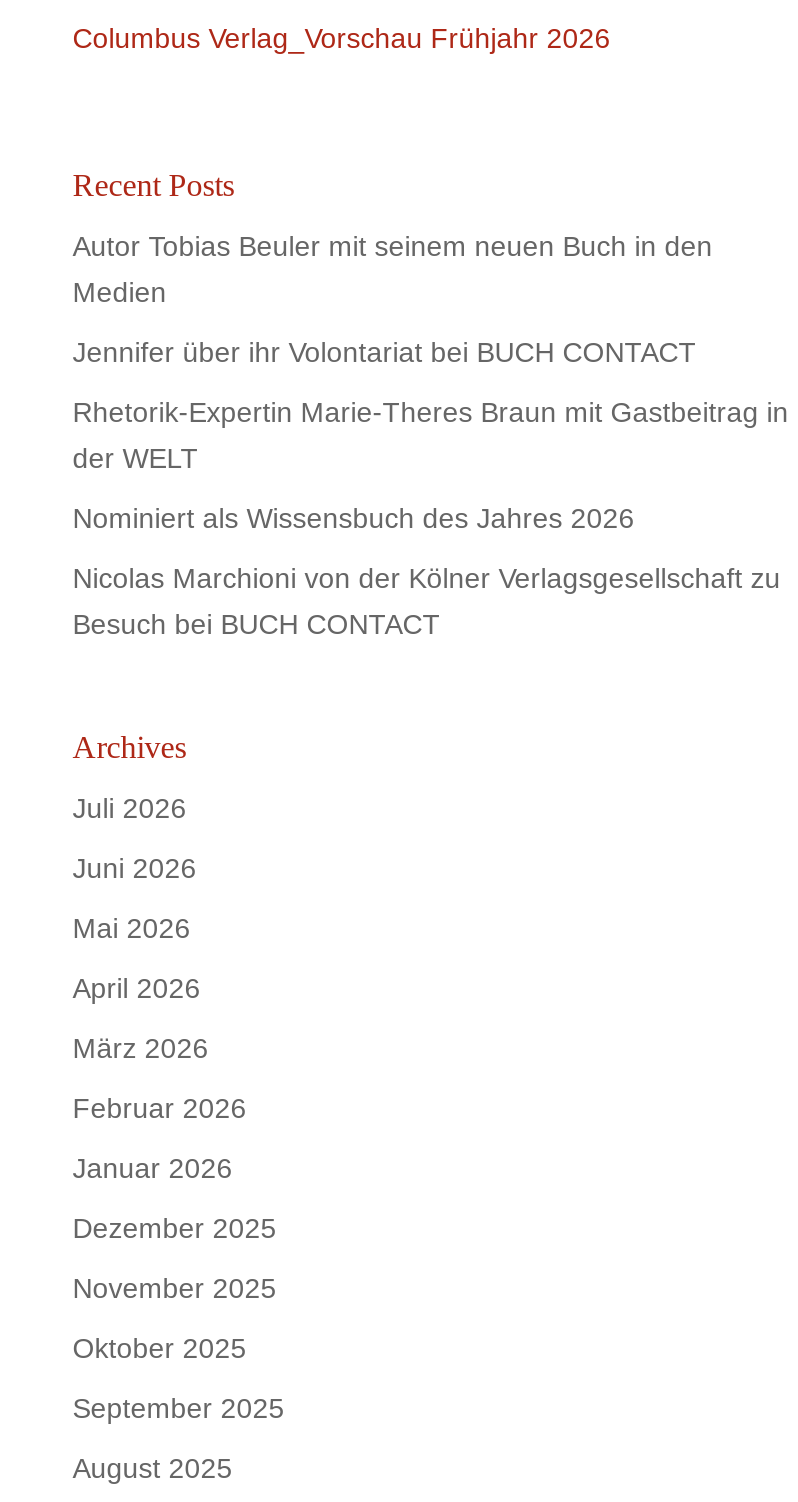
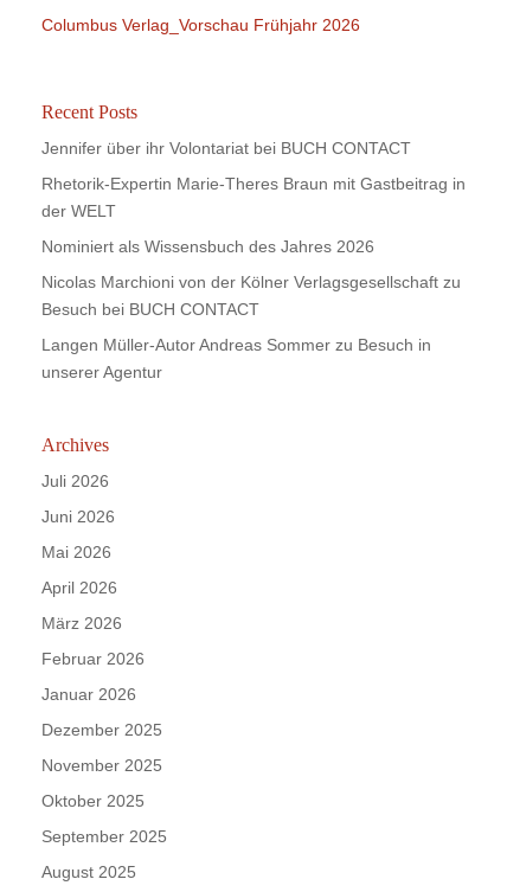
- Autor Tobias Beuler mit seinem neuen Buch in den
- Medien

moved up: Jennifer über ihr Volontariat bei BUCH CONTACT | Rhetorik-Expertin Marie-Theres Braun mit Gastbeitrag in | der WELT | Nominiert als Wissensbuch des Jahres 2026 | Nicolas Marchioni von der Kölner Verlagsgesellschaft zu | Besuch bei BUCH CONTACT

+ Langen Müller-Autor Andreas Sommer zu Besuch in
+ unserer Agentur
